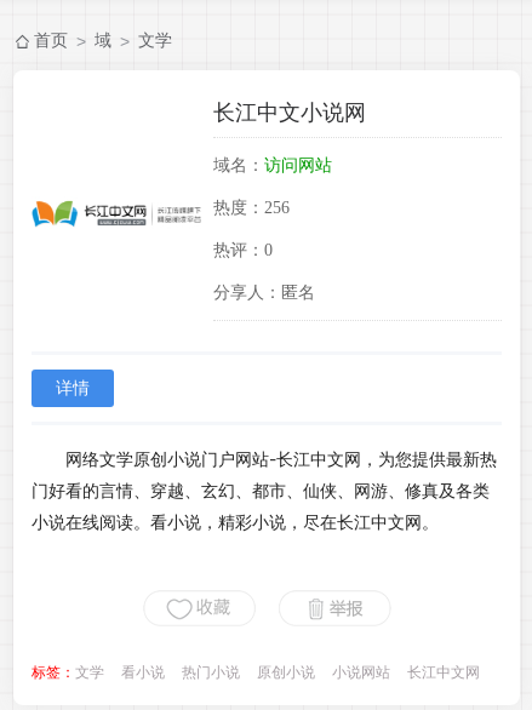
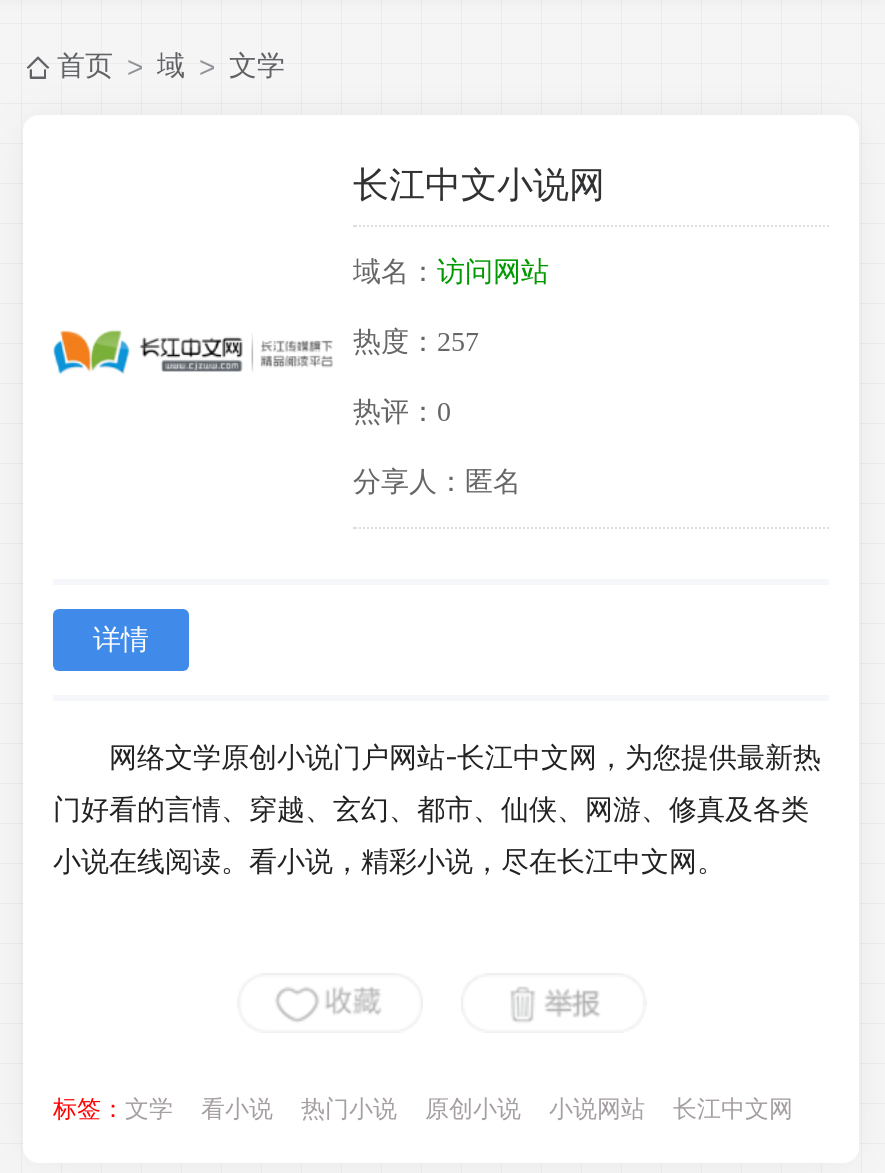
- 热度：256
+ 热度：257
